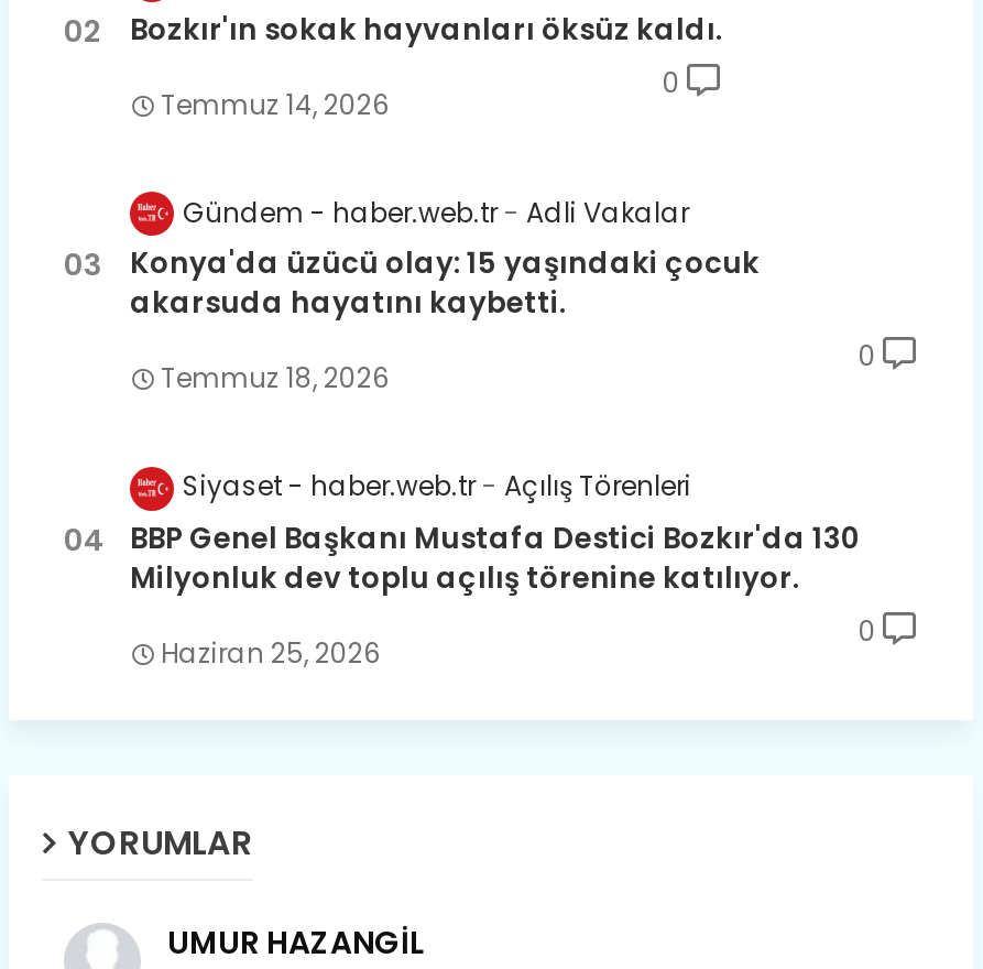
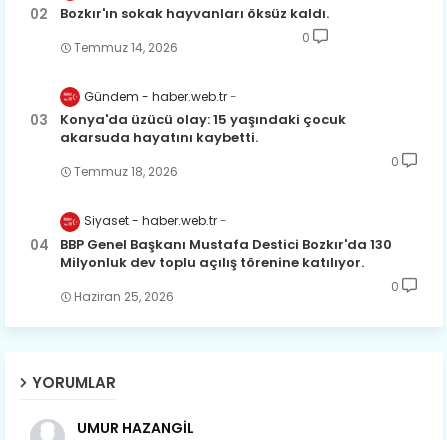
- Adli Vakalar

- Açılış Törenleri
